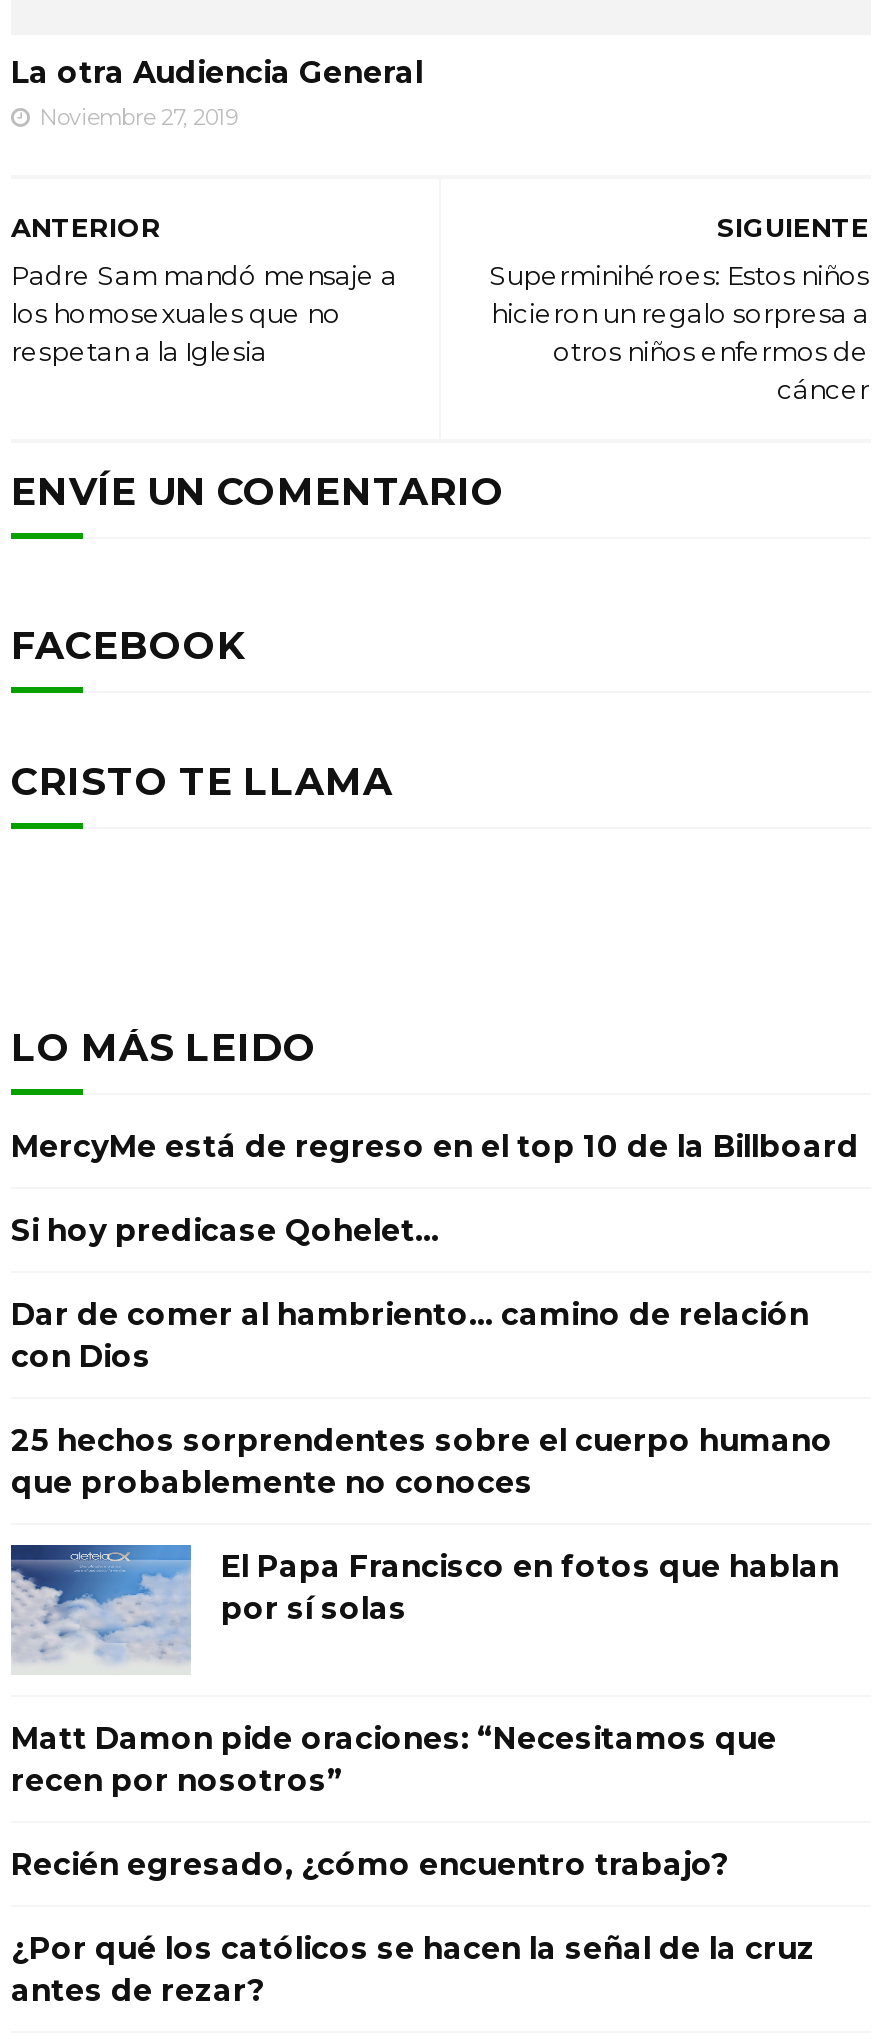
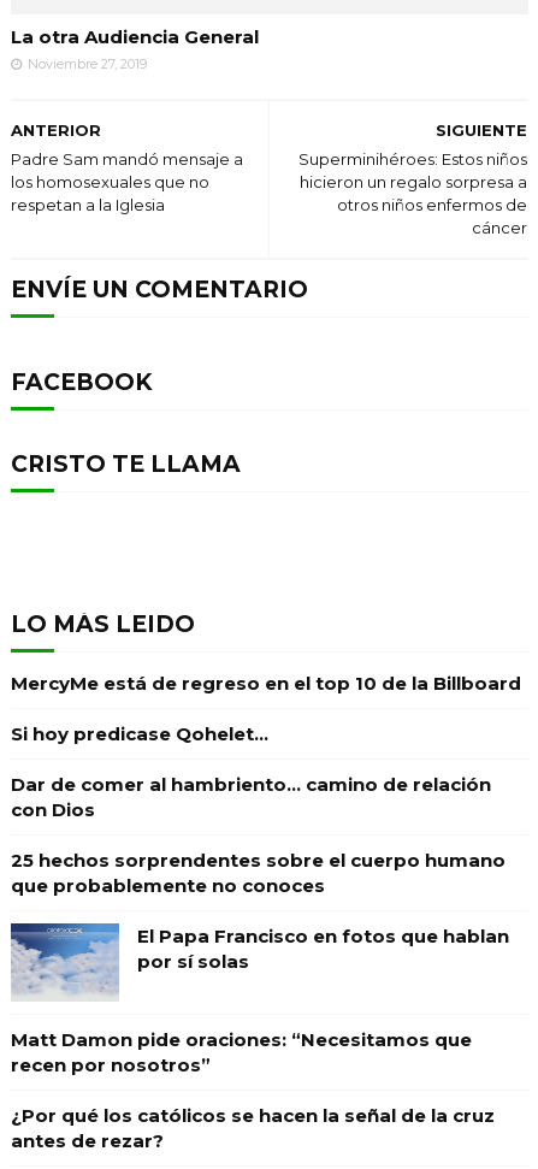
- Recién egresado, ¿cómo encuentro trabajo?
